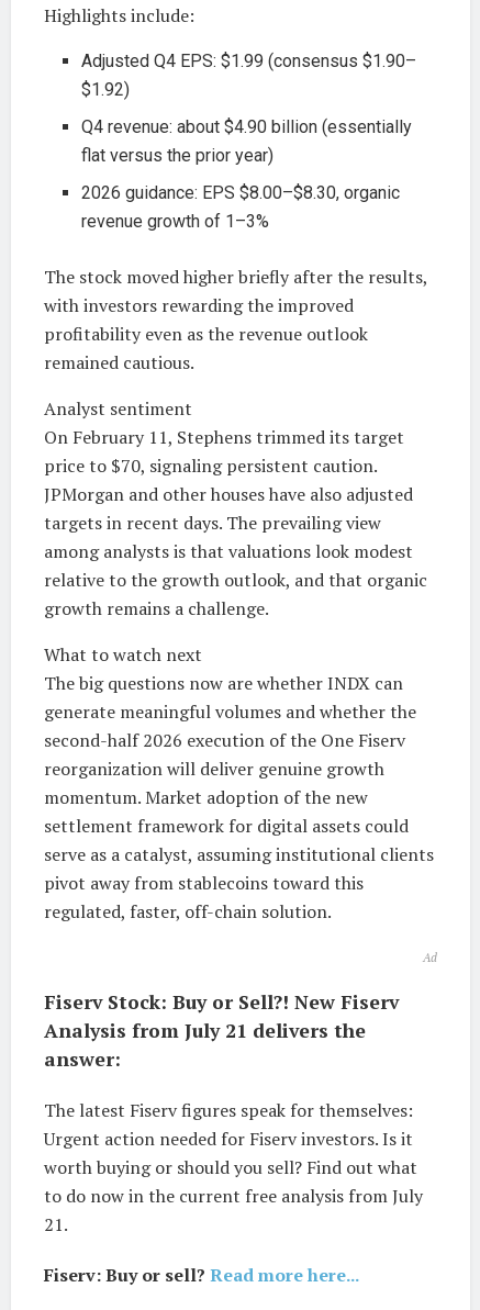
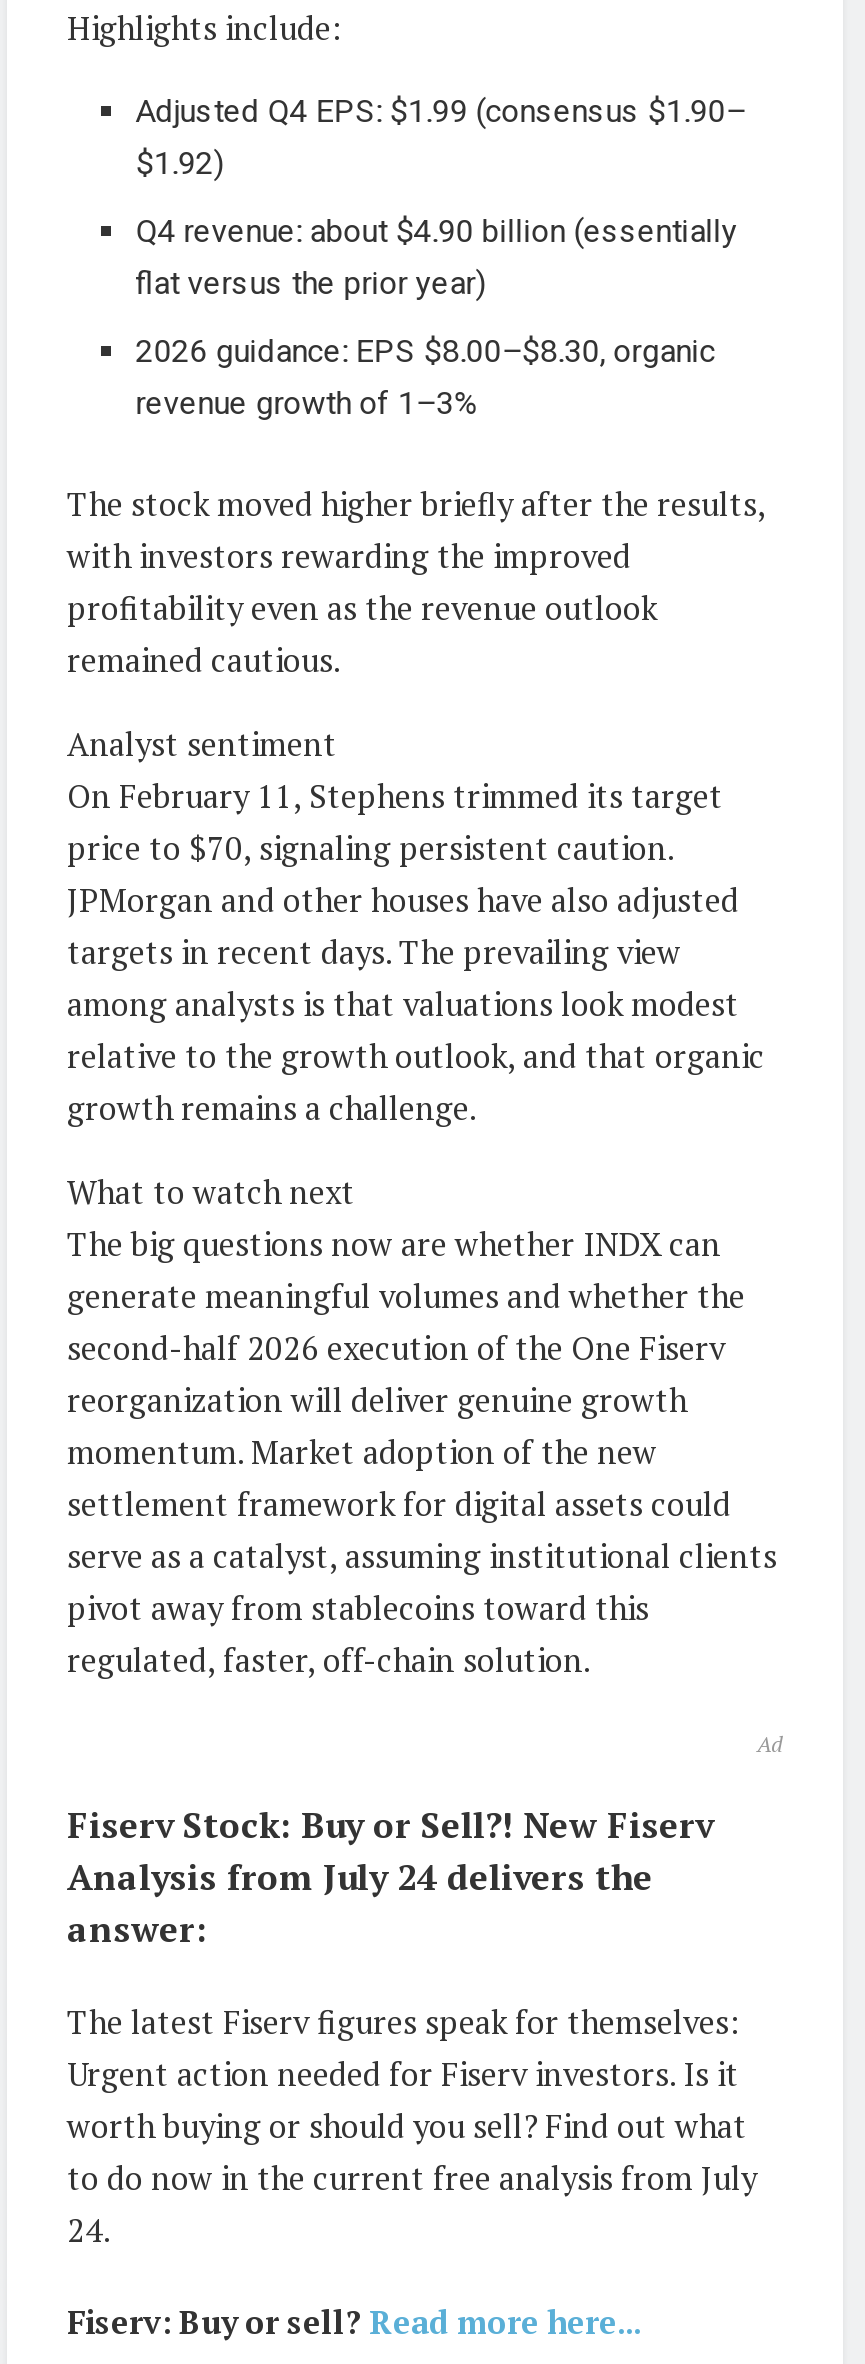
- Analysis from July 21 delivers the
+ Analysis from July 24 delivers the

- 21.
+ 24.
